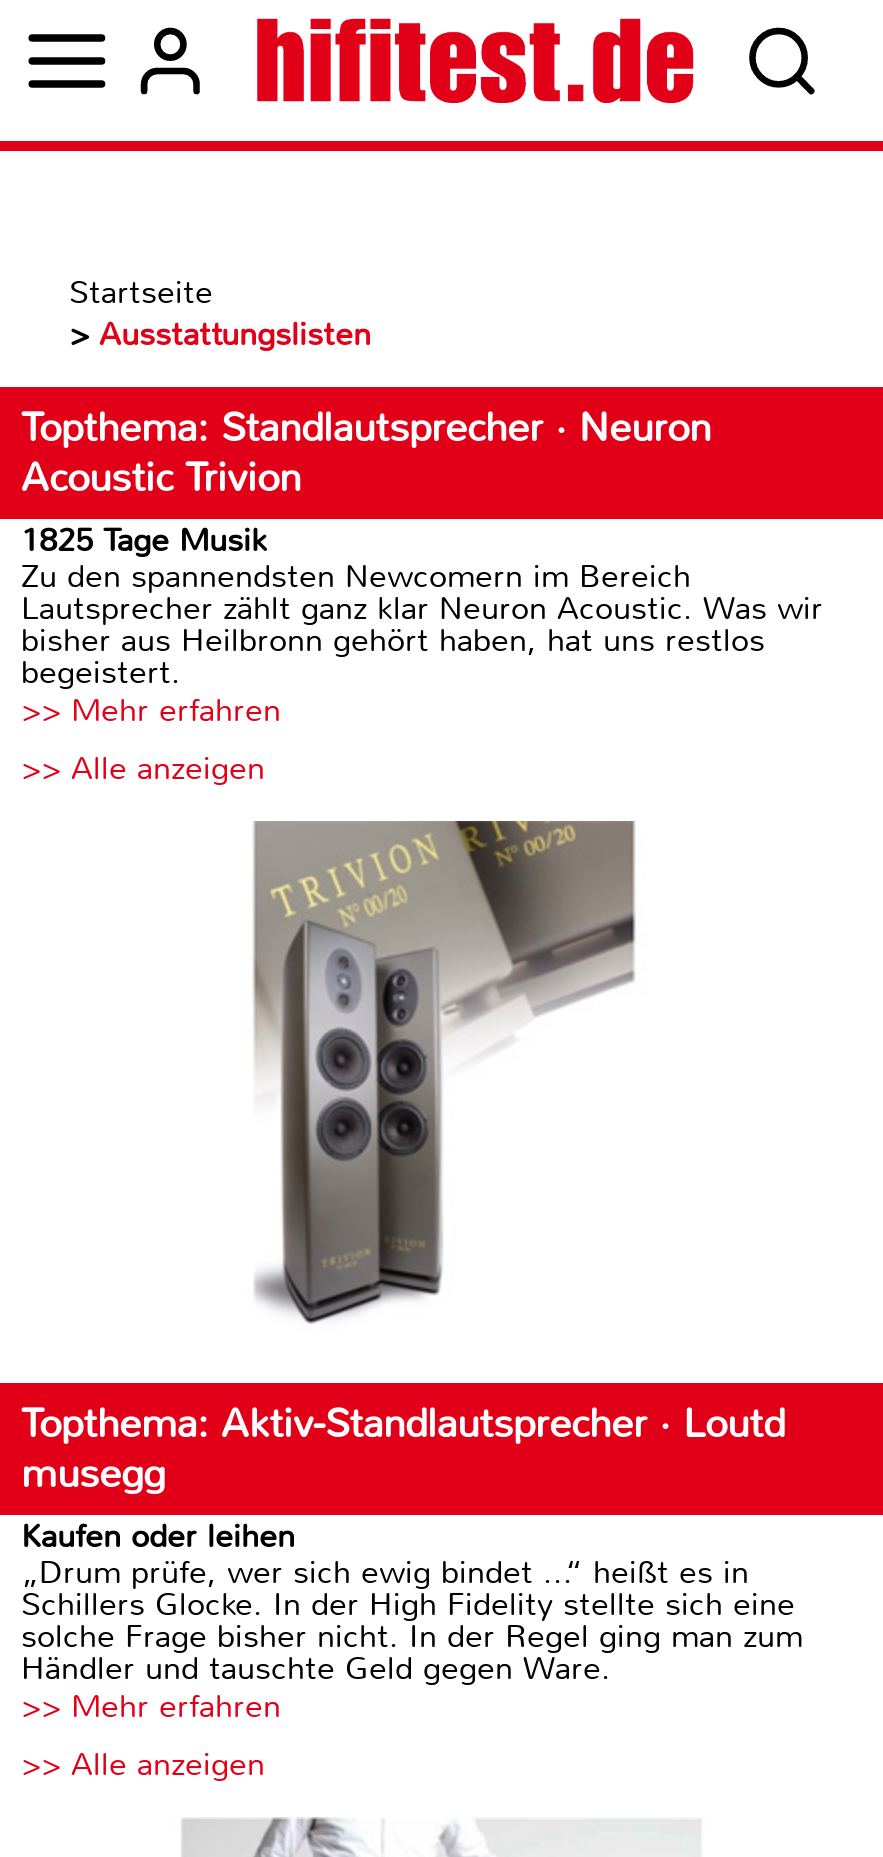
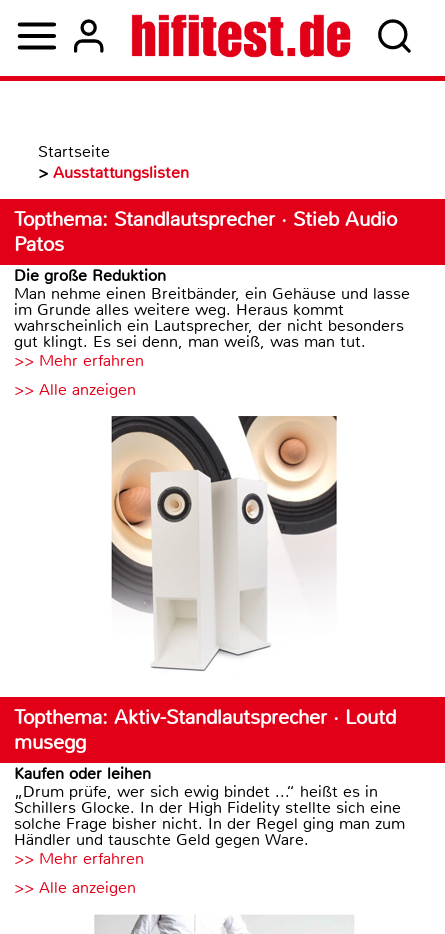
- Topthema: Standlautsprecher · Neuron
- Acoustic Trivion
- 1825 Tage Musik
- Zu den spannendsten Newcomern im Bereich
- Lautsprecher zählt ganz klar Neuron Acoustic. Was wir
- bisher aus Heilbronn gehört haben, hat uns restlos
- begeistert.
+ Topthema: Standlautsprecher · Stieb Audio
+ Patos
+ Die große Reduktion
+ Man nehme einen Breitbänder, ein Gehäuse und lasse
+ im Grunde alles weitere weg. Heraus kommt
+ wahrscheinlich ein Lautsprecher, der nicht besonders
+ gut klingt. Es sei denn, man weiß, was man tut.

- [image]
+ [image]
